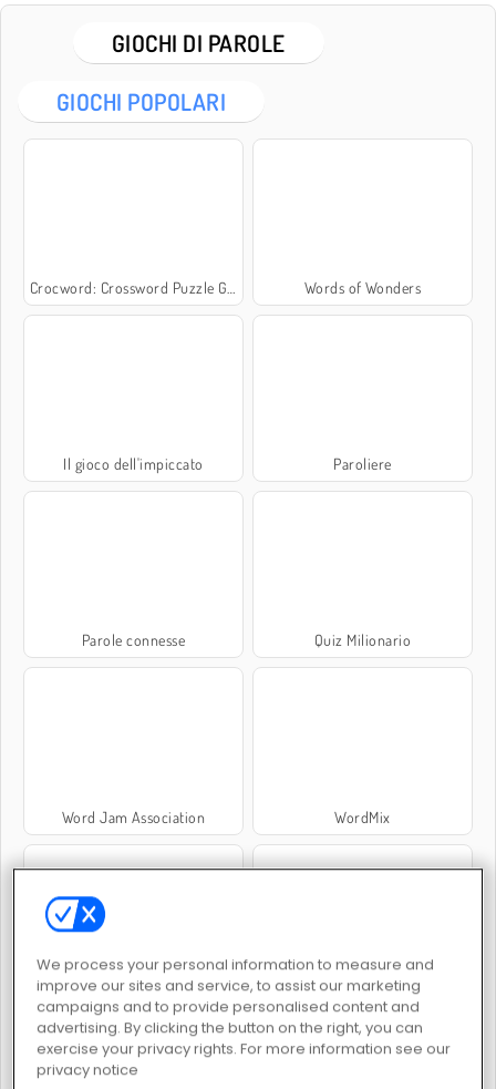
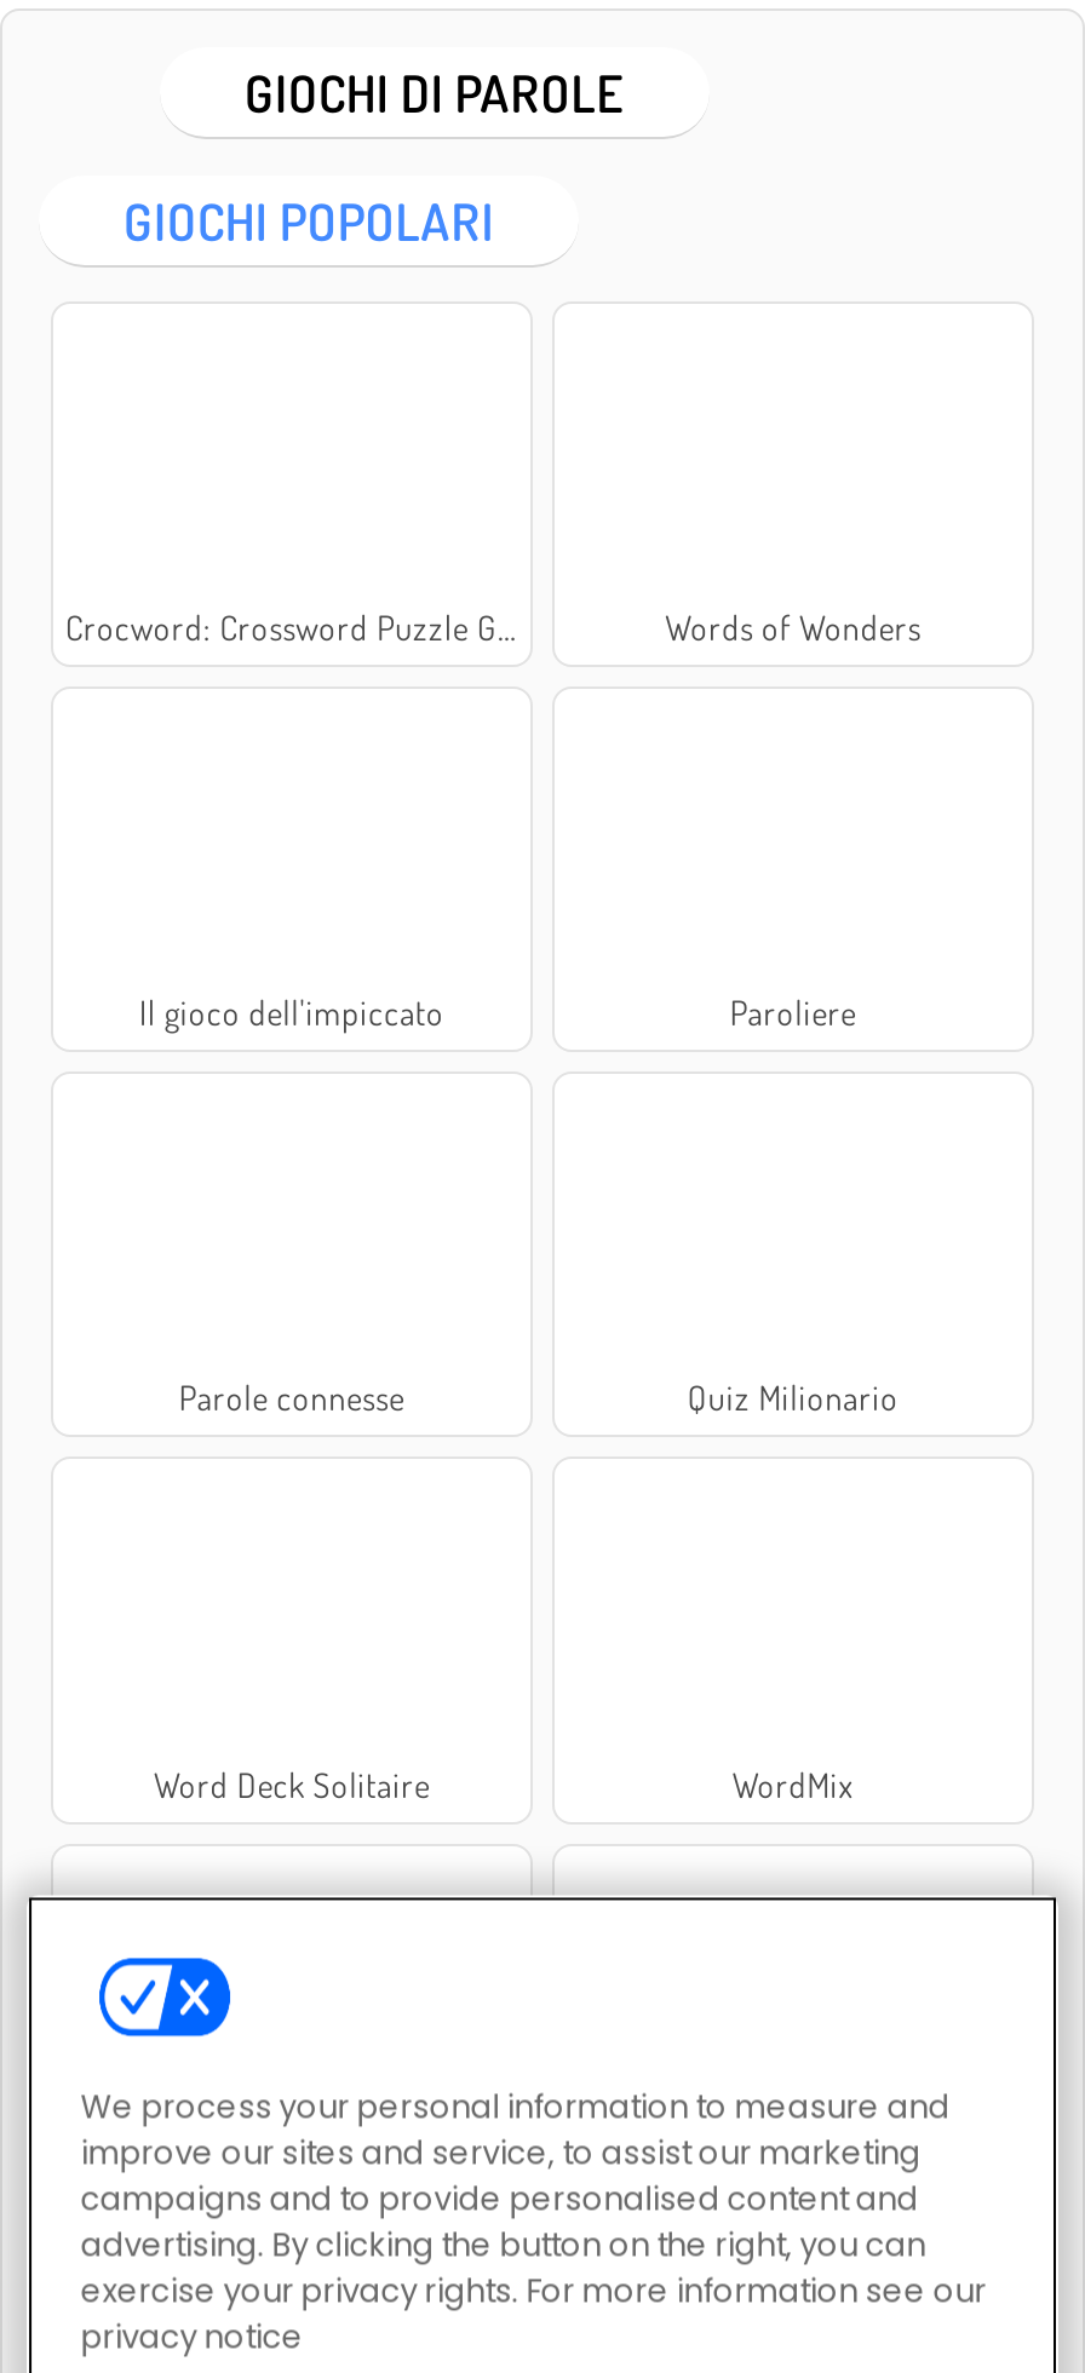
- Word Jam Association
+ Word Deck Solitaire
